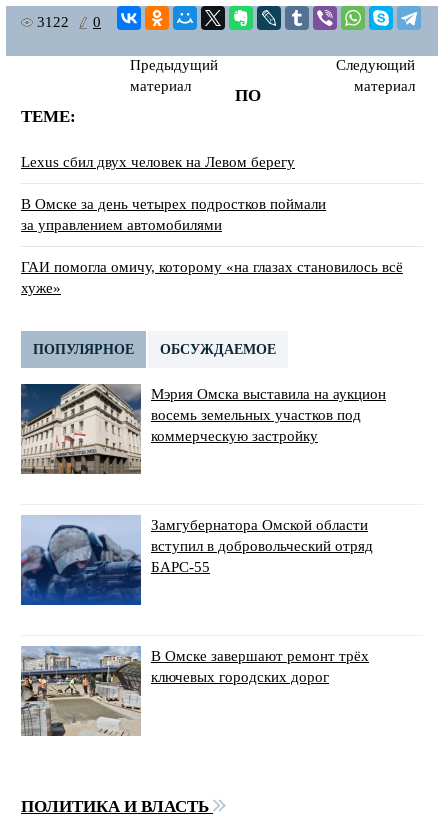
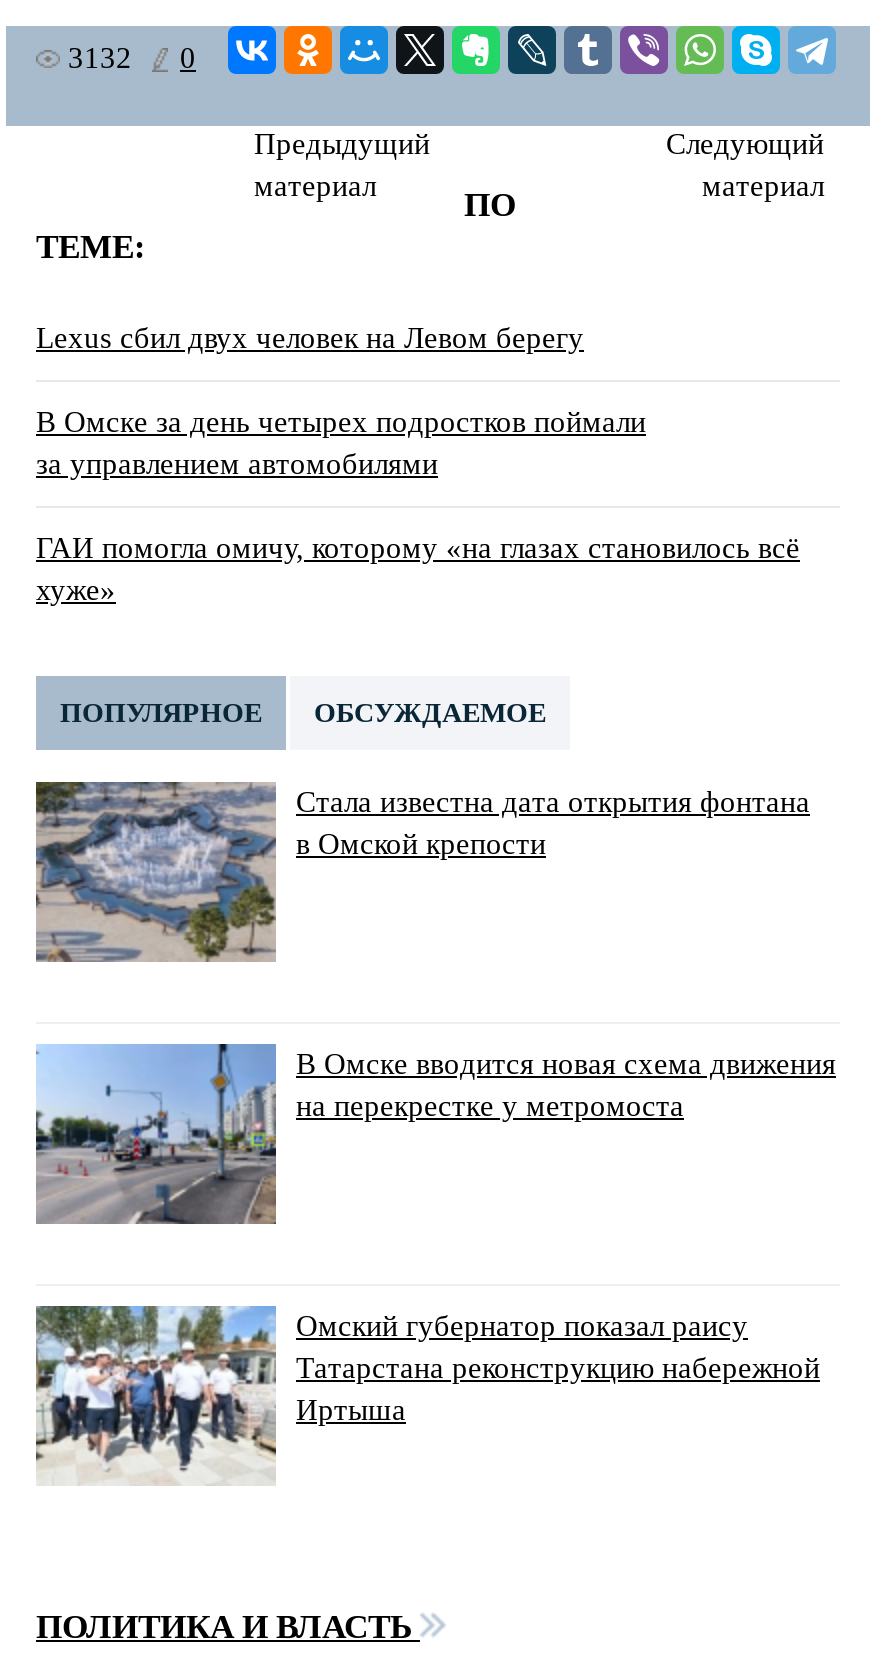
- 3122 0
+ 3132 0

- [image]
- Мэрия Омска выставила на аукцион
- восемь земельных участков под
- коммерческую застройку
+ [image]
+ Стала известна дата открытия фонтана
+ в Омской крепости

- [image]
- Замгубернатора Омской области
- вступил в добровольческий отряд
- БАРС-55
+ [image]
+ В Омске вводится новая схема движения
+ на перекрестке у метромоста

- [image]
- В Омске завершают ремонт трёх
- ключевых городских дорог
+ [image]
+ Омский губернатор показал раису
+ Татарстана реконструкцию набережной
+ Иртыша
